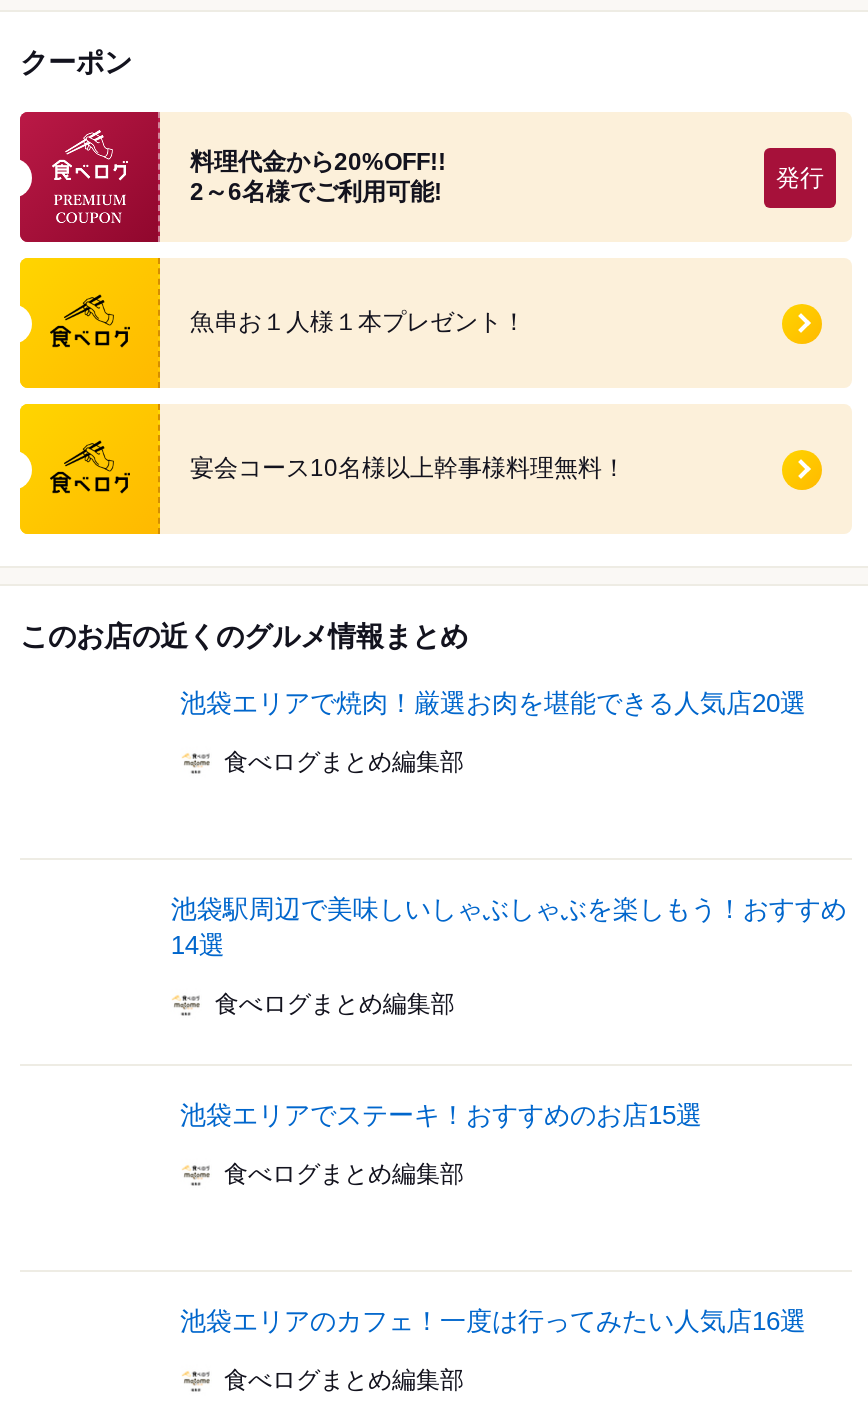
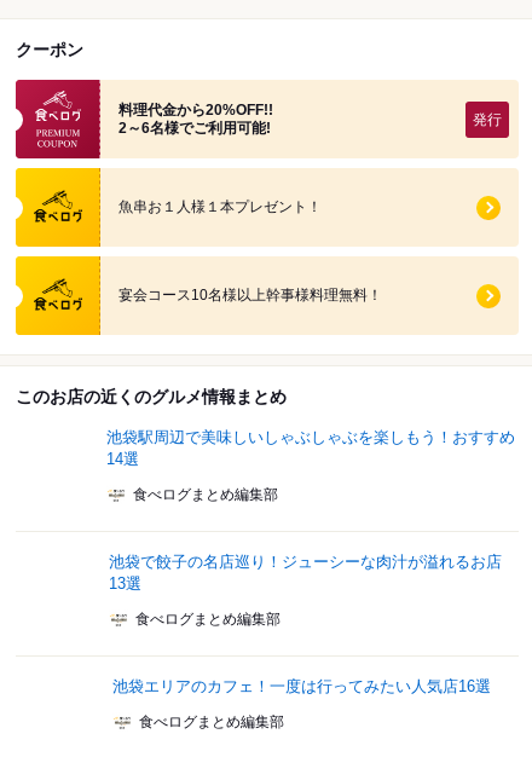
- 池袋エリアで焼肉！厳選お肉を堪能できる人気店20選
- 食べログまとめ編集部

- 池袋エリアでステーキ！おすすめのお店15選
+ 池袋で餃子の名店巡り！ジューシーな肉汁が溢れるお店
+ 13選
